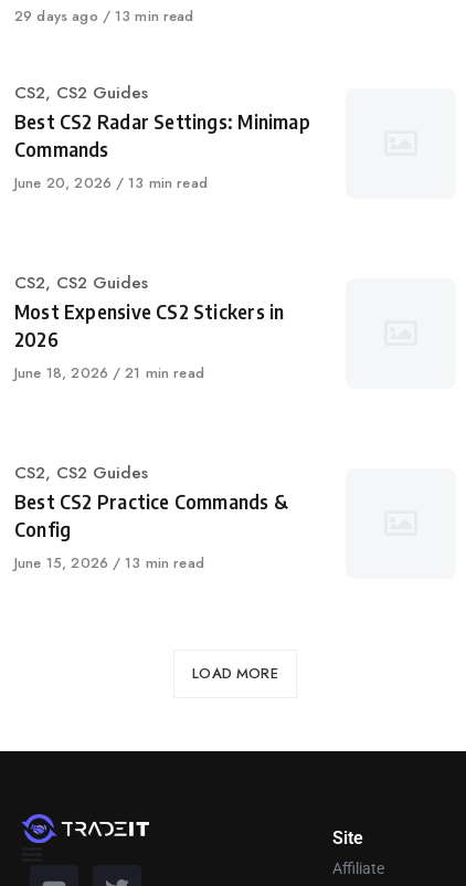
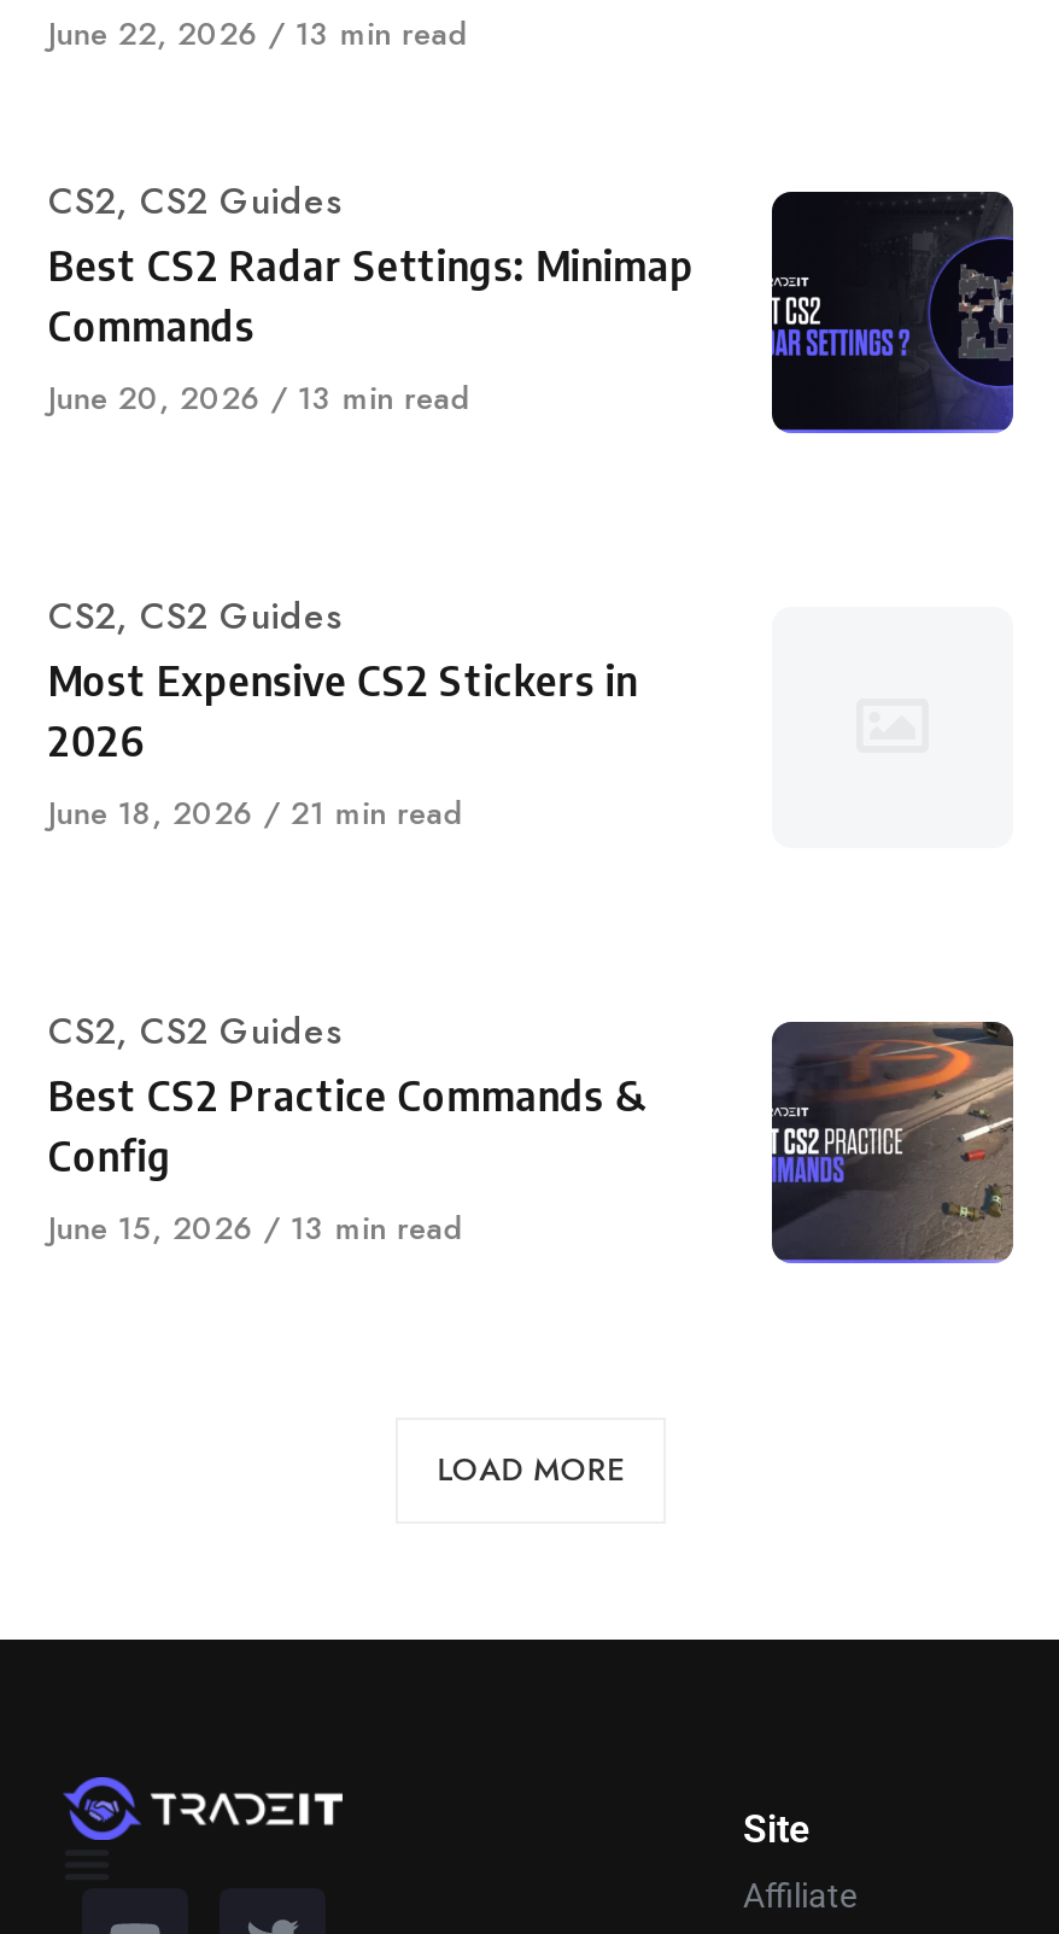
- 29 days ago 13 min read
+ June 22, 2026 13 min read

+ [image]

+ [image]
